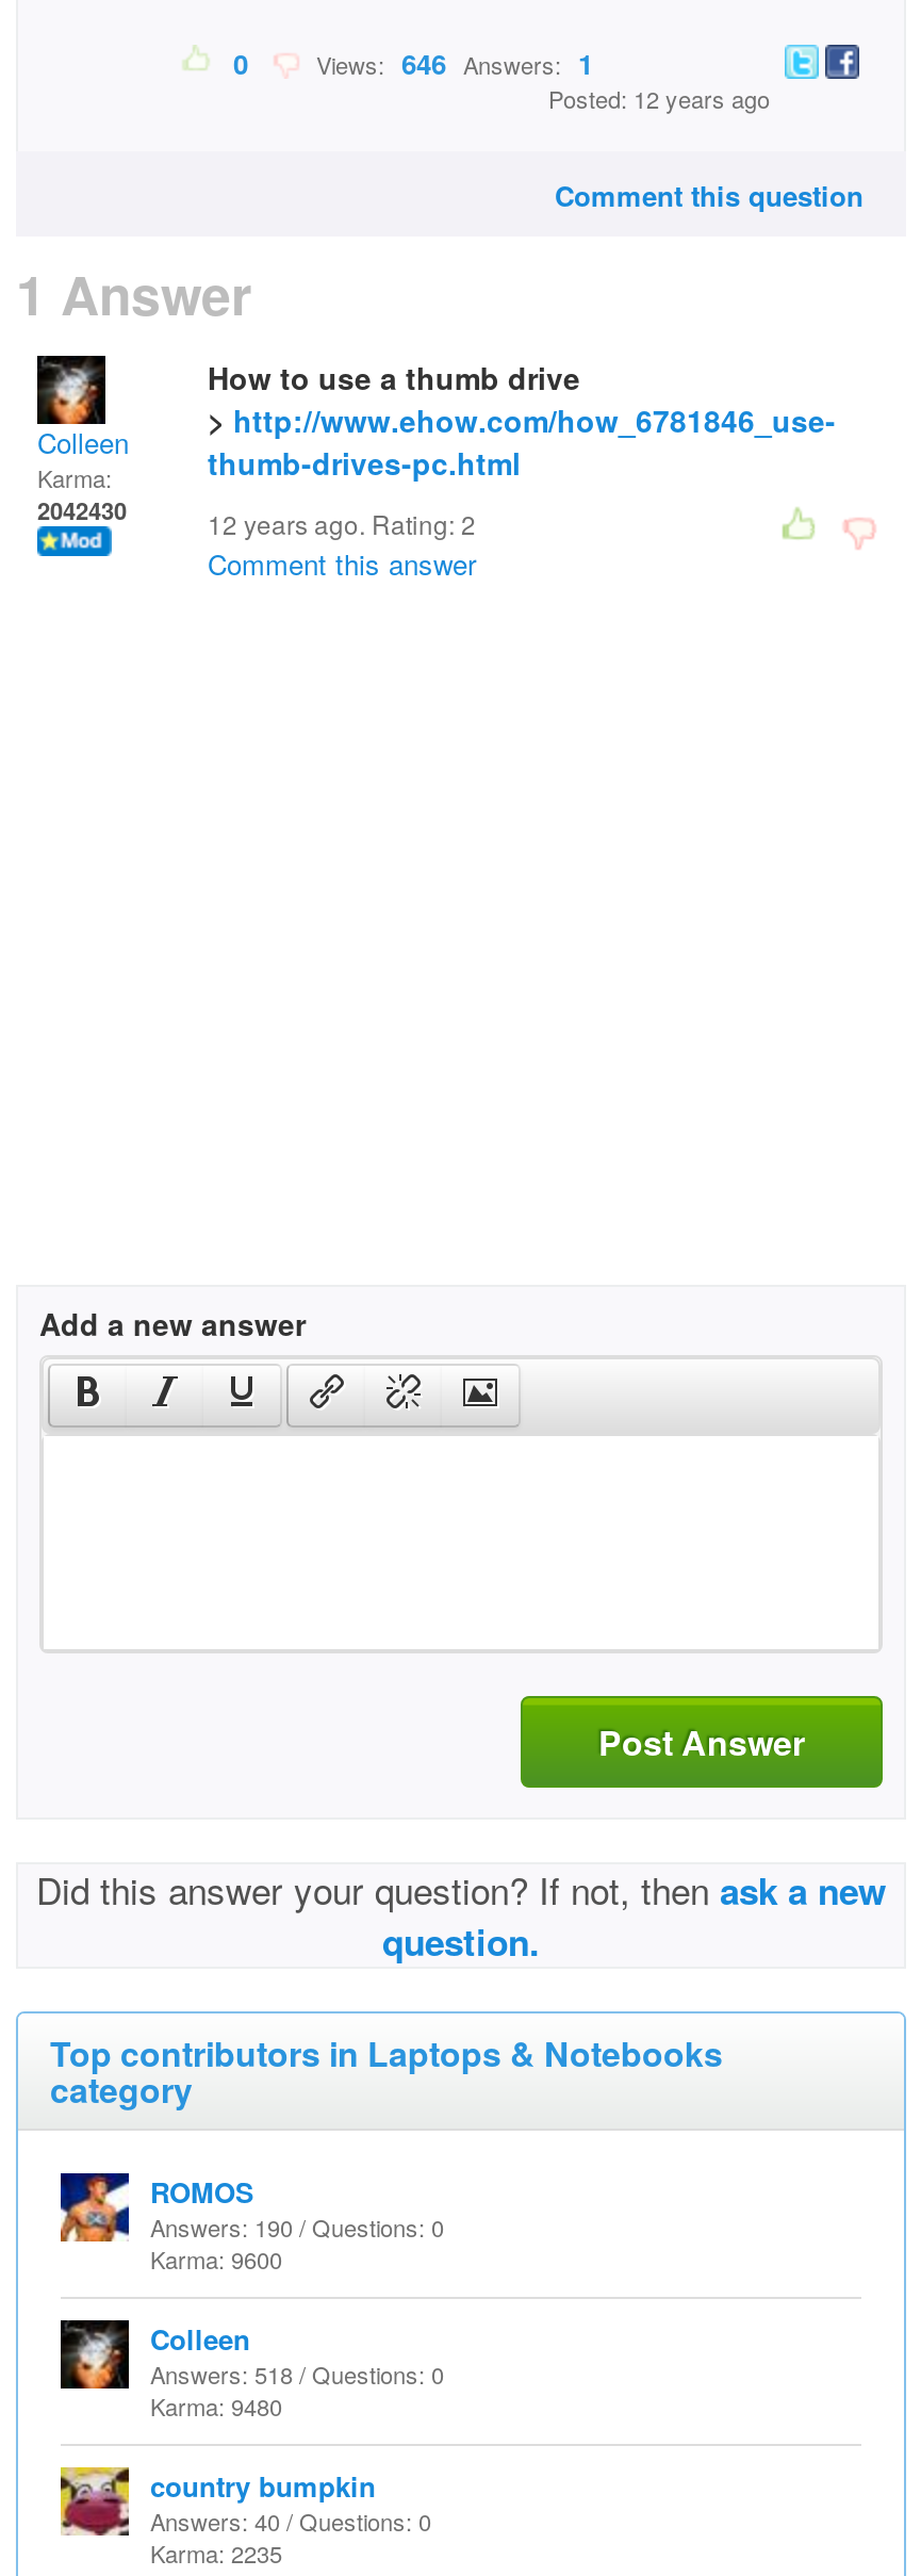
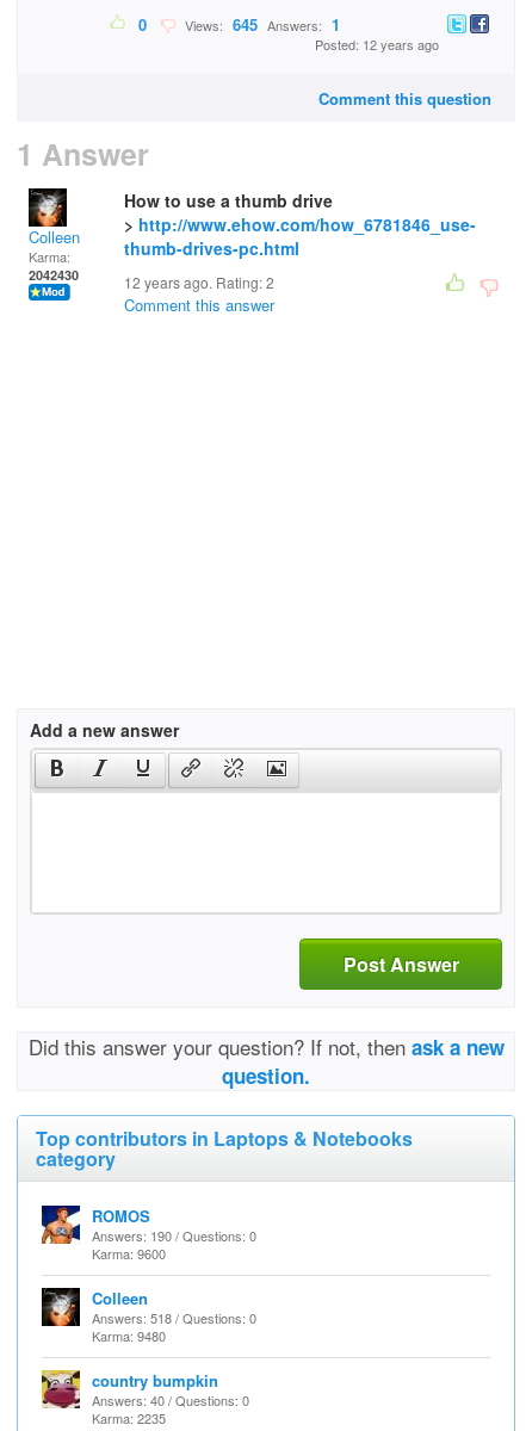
- Views: 646 Answers: 1
+ Views: 645 Answers: 1
